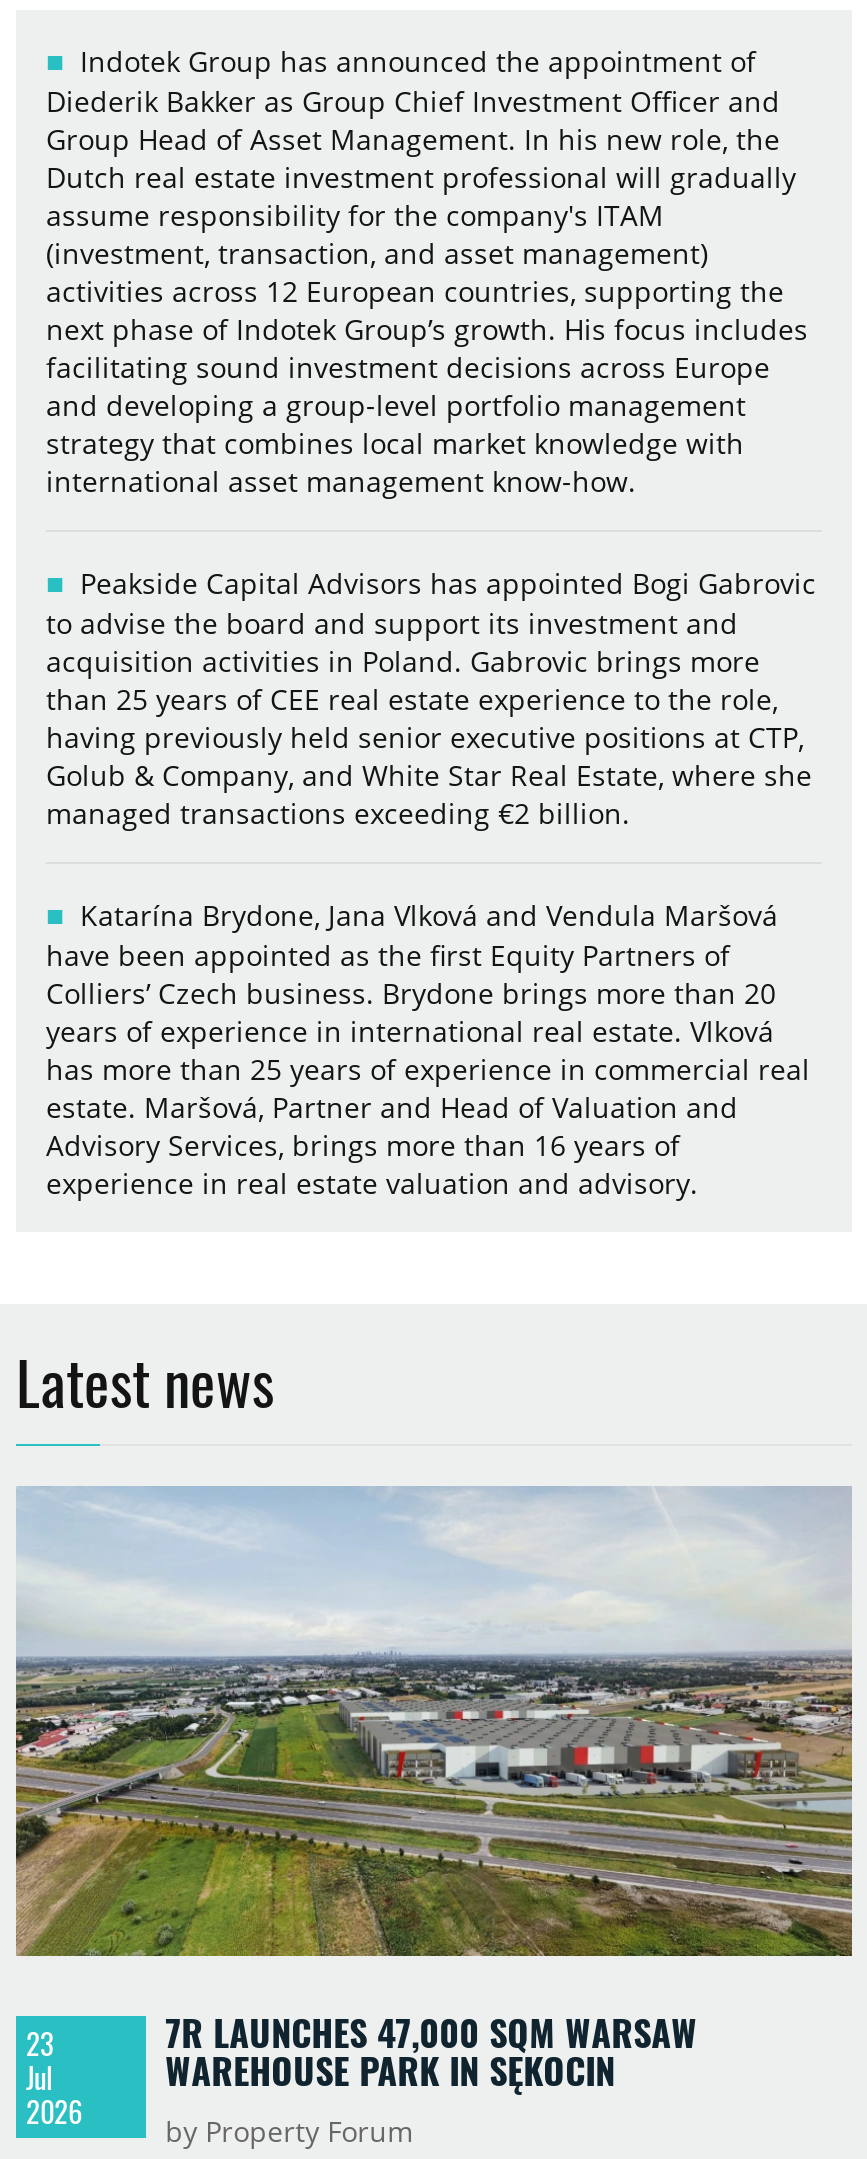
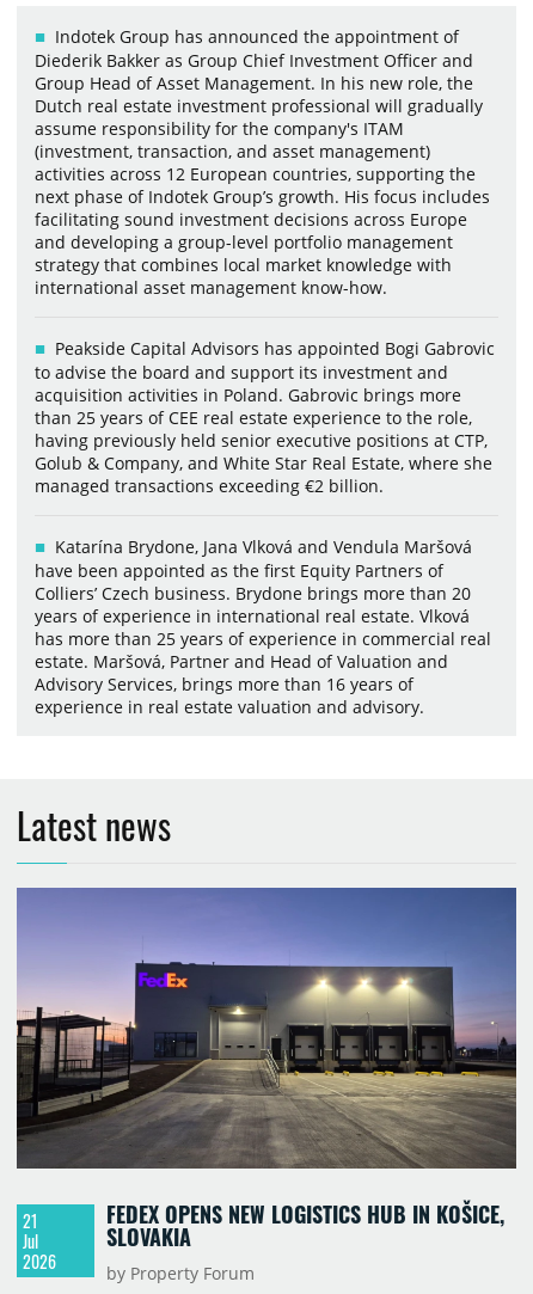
- [image]
- 7R LAUNCHES 47,000 SQM WARSAW
- WAREHOUSE PARK IN SĘKOCIN
+ [image]
+ FEDEX OPENS NEW LOGISTICS HUB IN KOŠICE,
+ SLOVAKIA

- 23
+ 21
